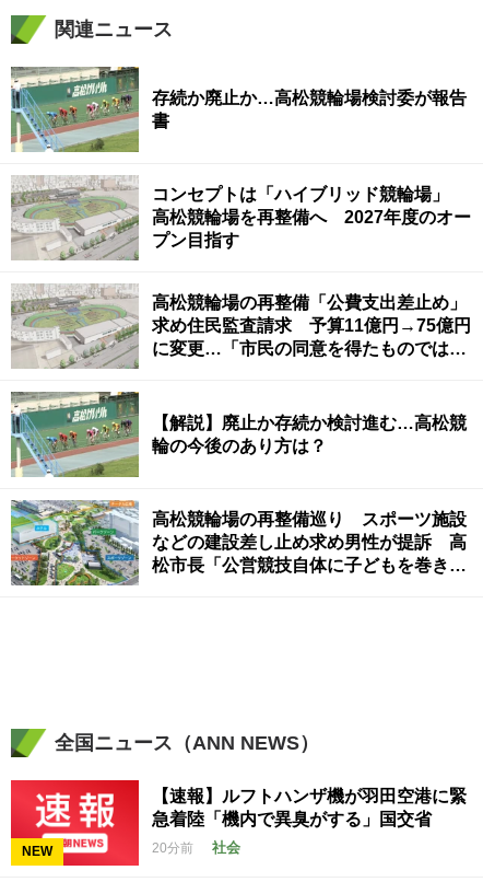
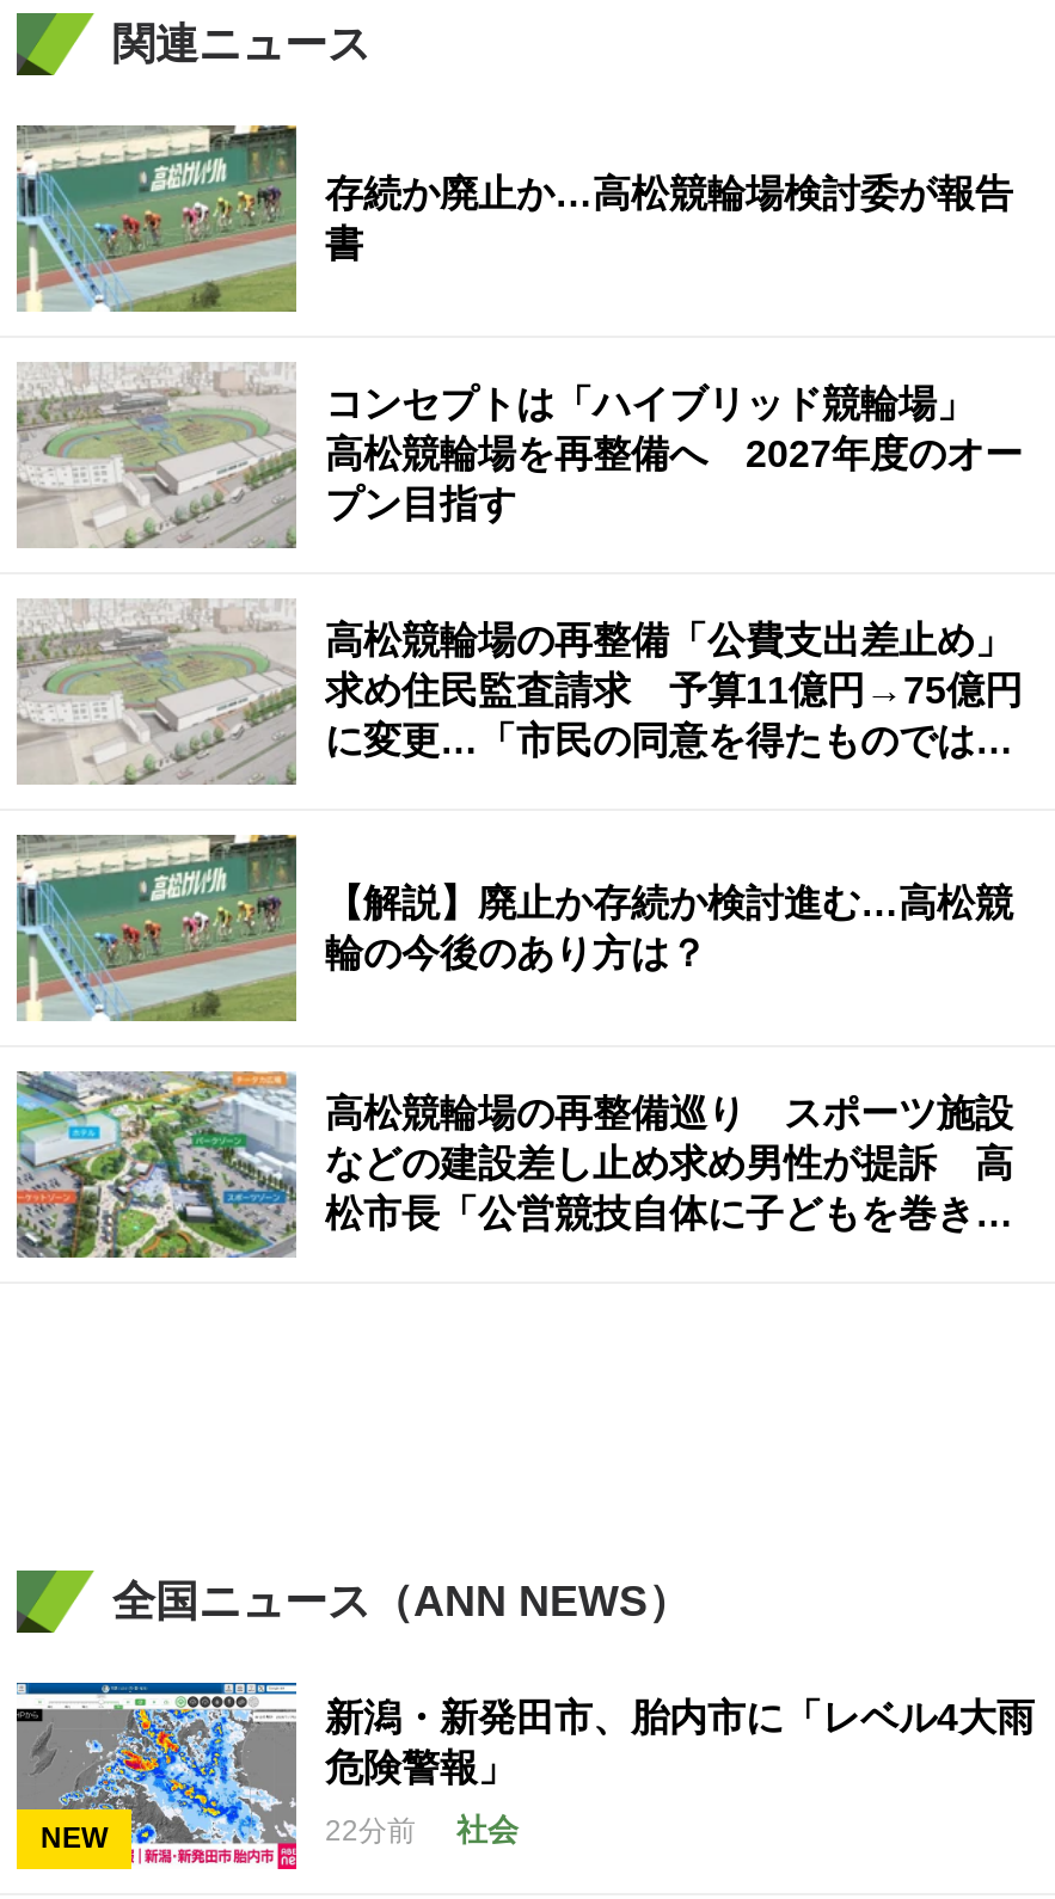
- [image]
- 【速報】ルフトハンザ機が羽田空港に緊
- 急着陸「機内で異臭がする」国交省
+ [image]
+ 新潟・新発田市、胎内市に「レベル4大雨
+ 危険警報」

- 20分前 社会
+ 22分前 社会
